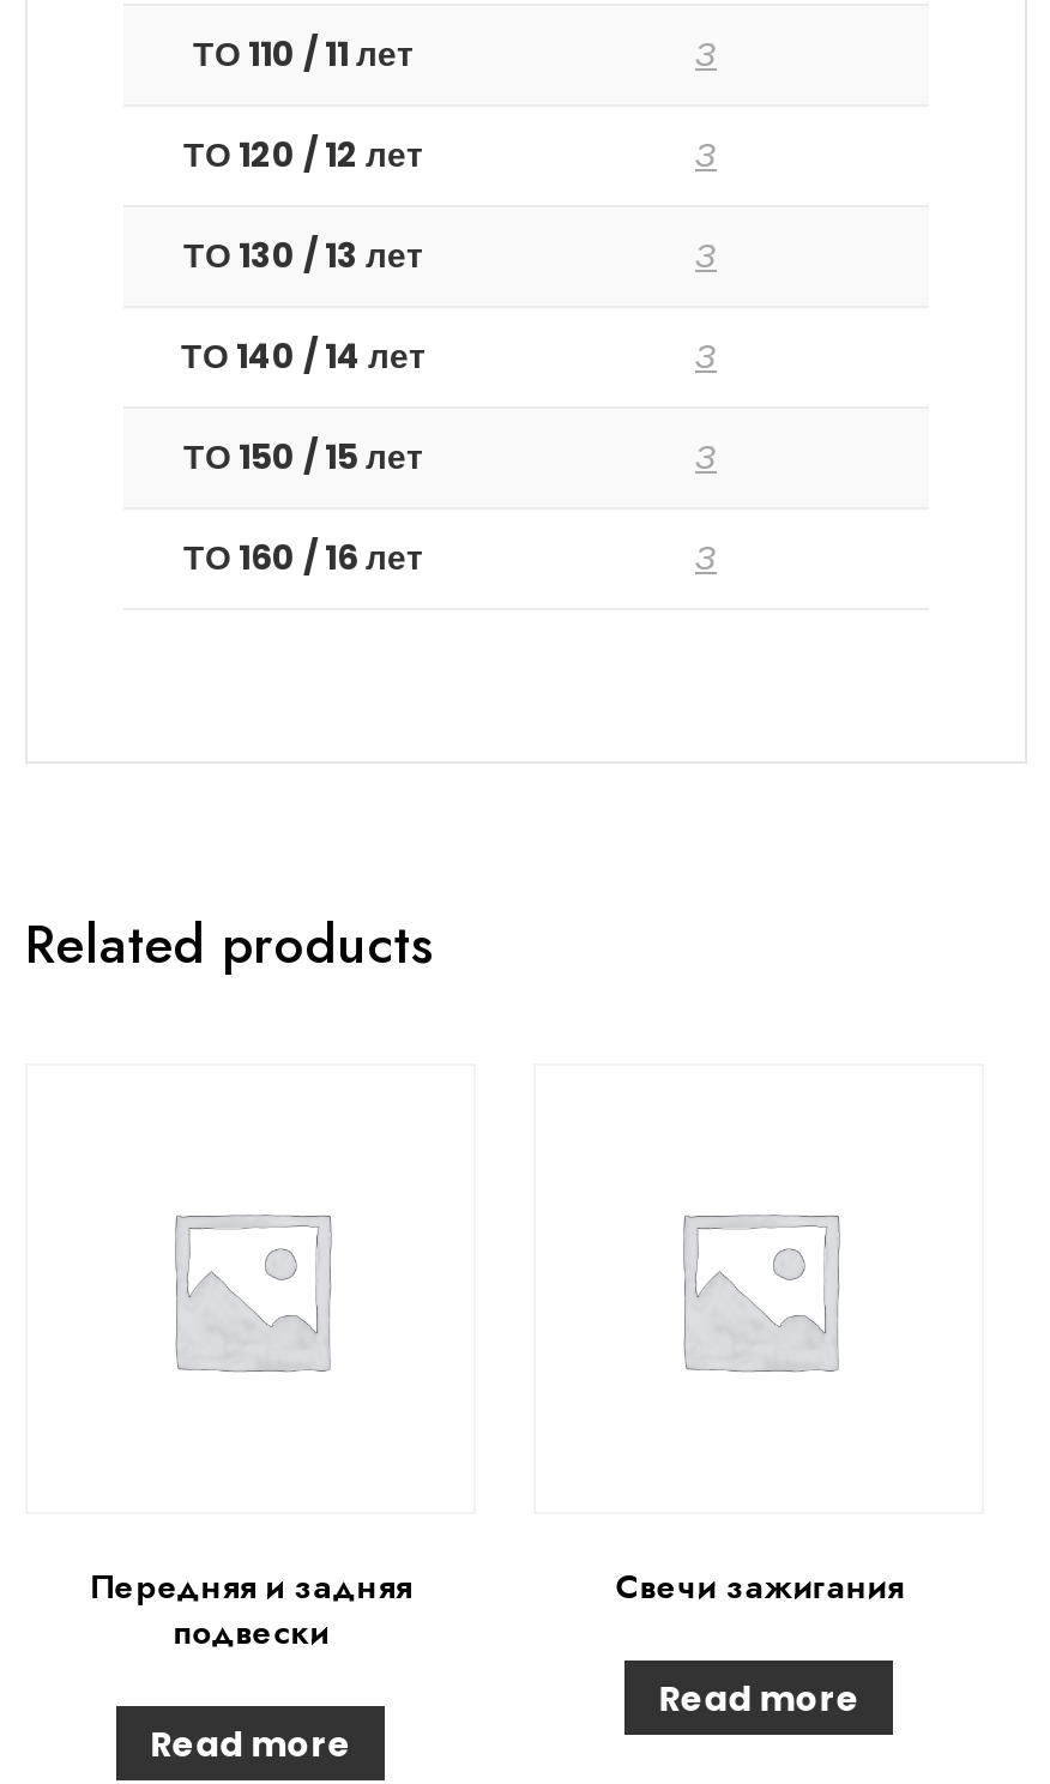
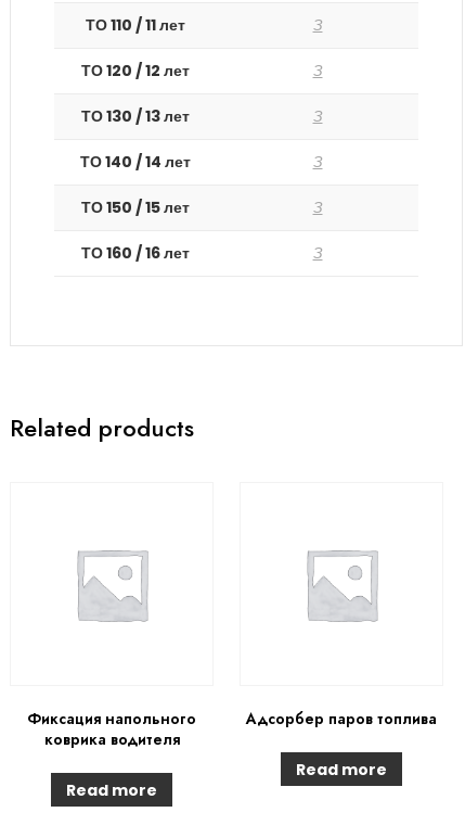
- Передняя и задняя
- подвески
+ Фиксация напольного
+ коврика водителя

- Свечи зажигания
+ Адсорбер паров топлива
